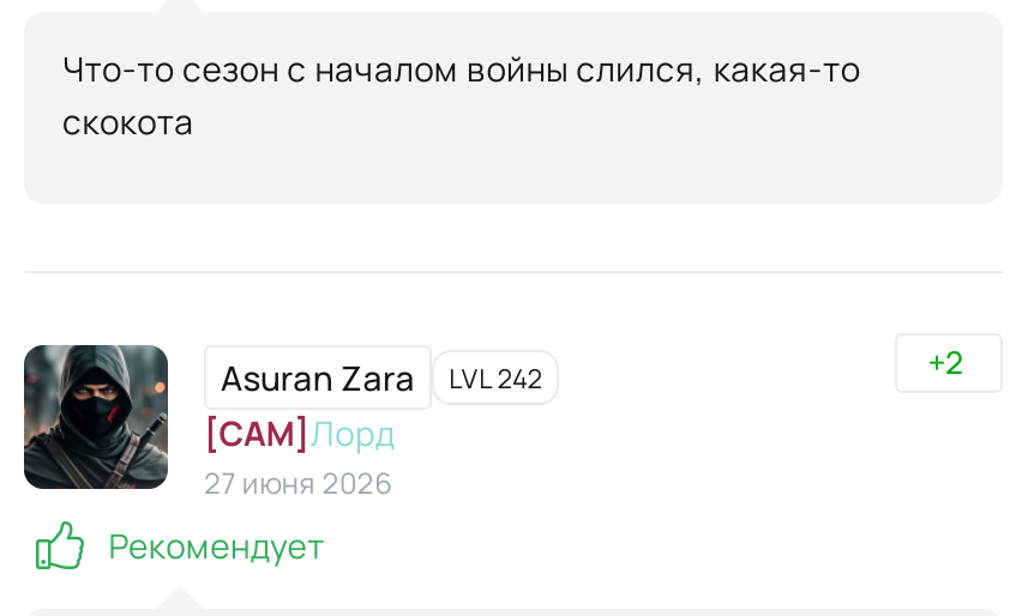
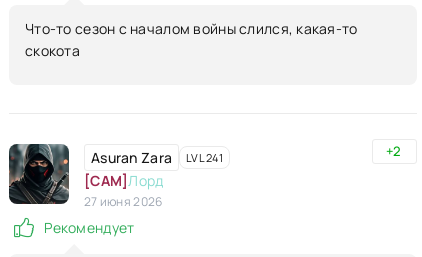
- Asuran Zara LVL 242
+ Asuran Zara LVL 241
